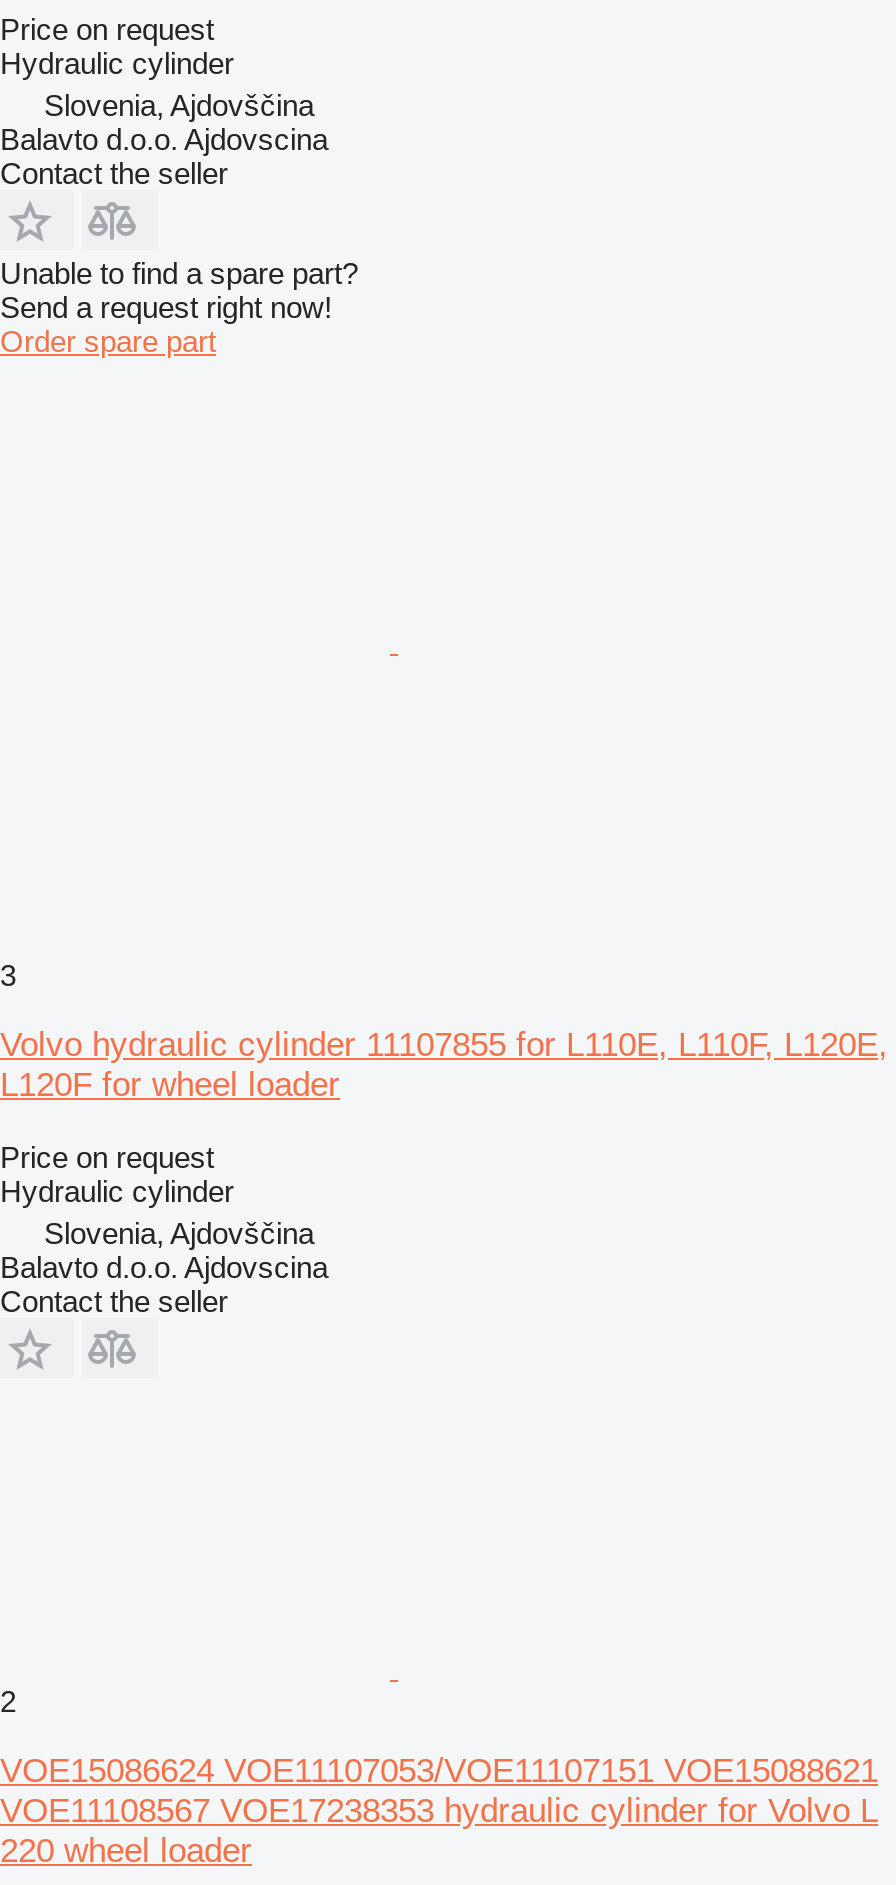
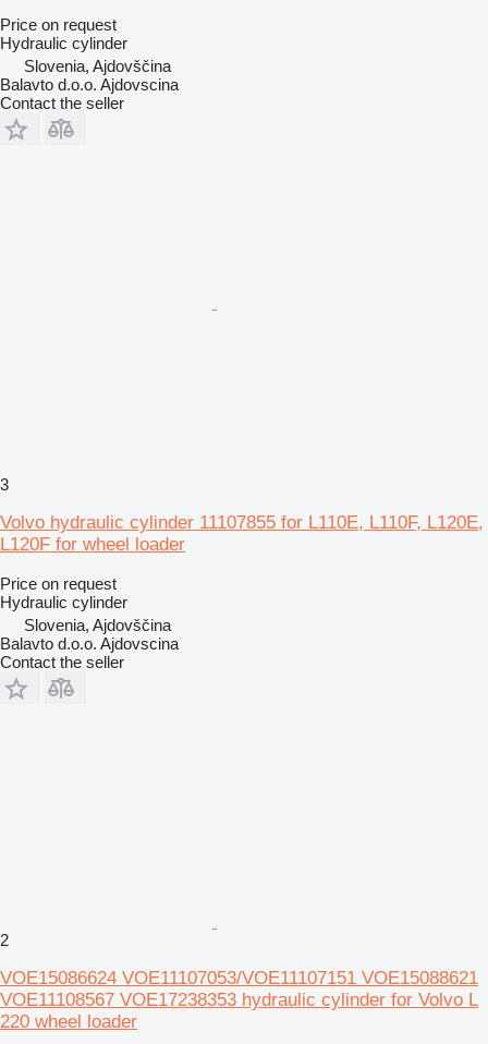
- Unable to find a spare part?
- Send a request right now!
- Order spare part

moved up: 3 | Volvo hydraulic cylinder 11107855 for L110E, L110F, L120E, | L120F for wheel loader | Price on request | Hydraulic cylinder | Slovenia, Ajdovščina | Balavto d.o.o. Ajdovscina | Contact the seller
